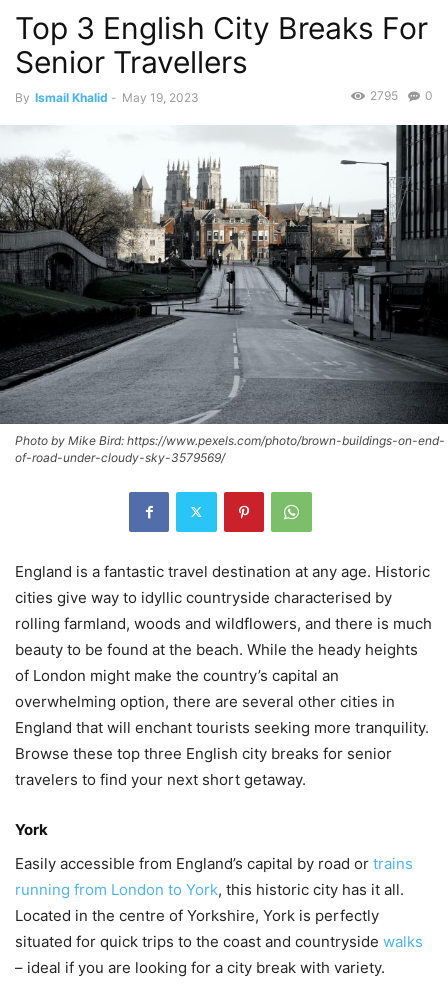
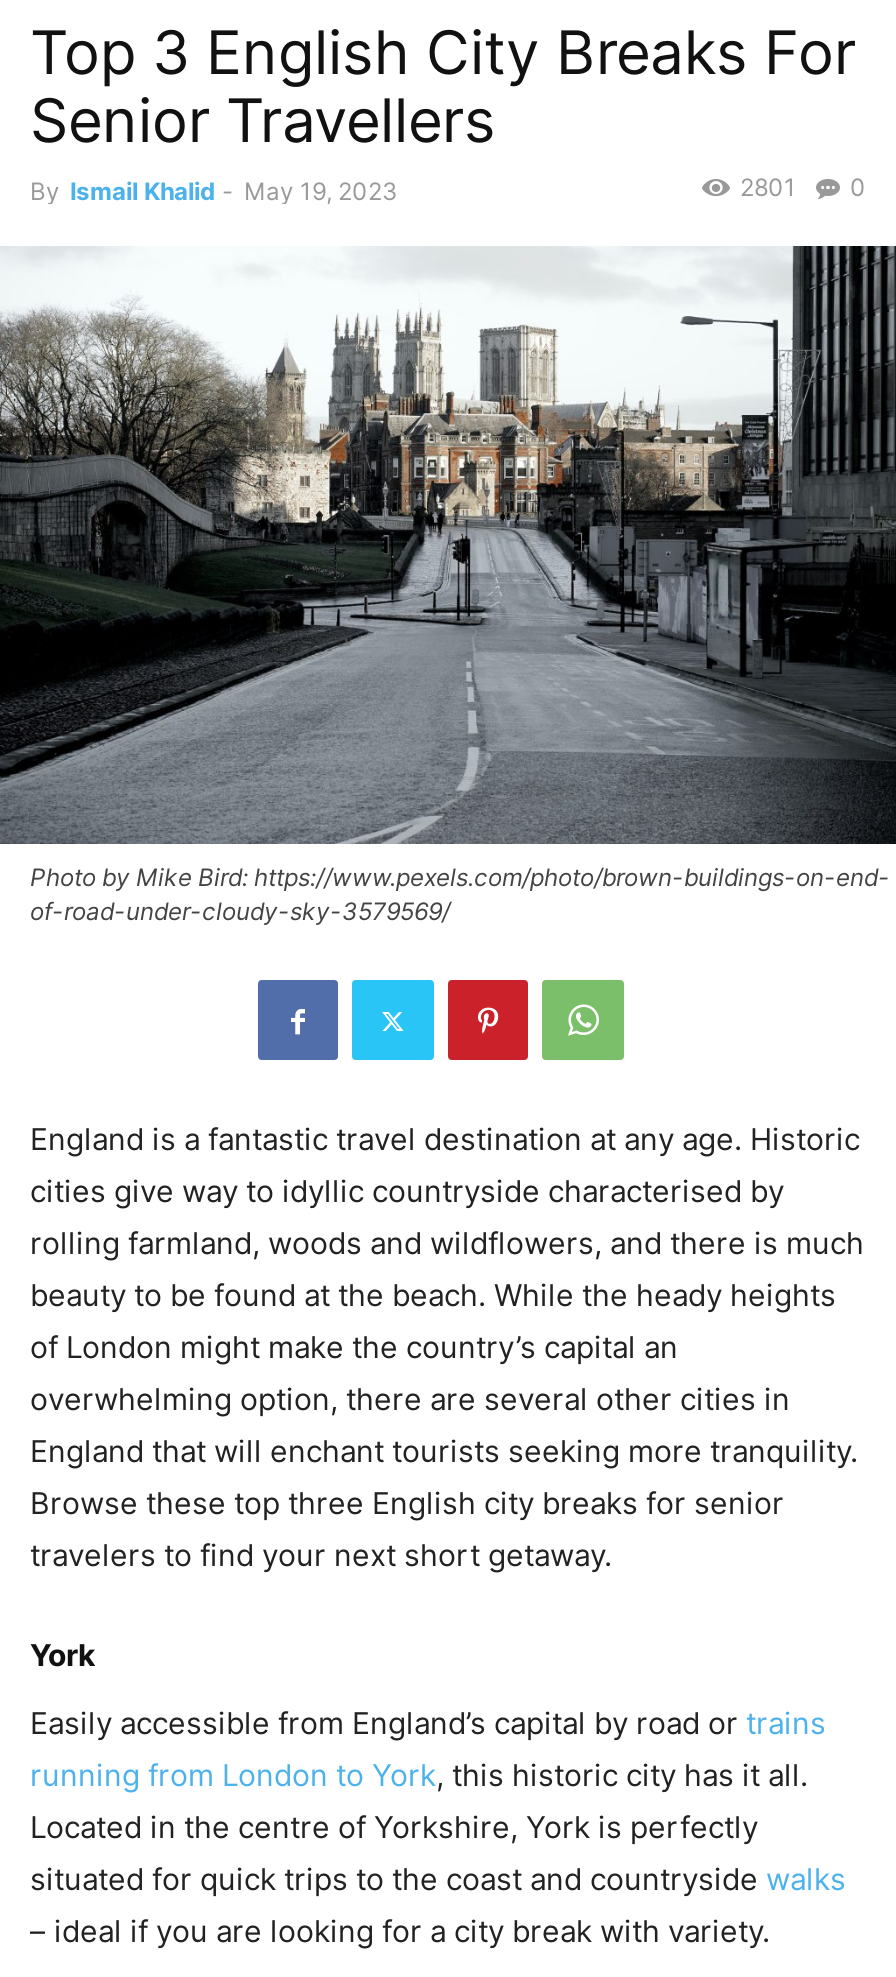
- 2795 0
+ 2801 0
